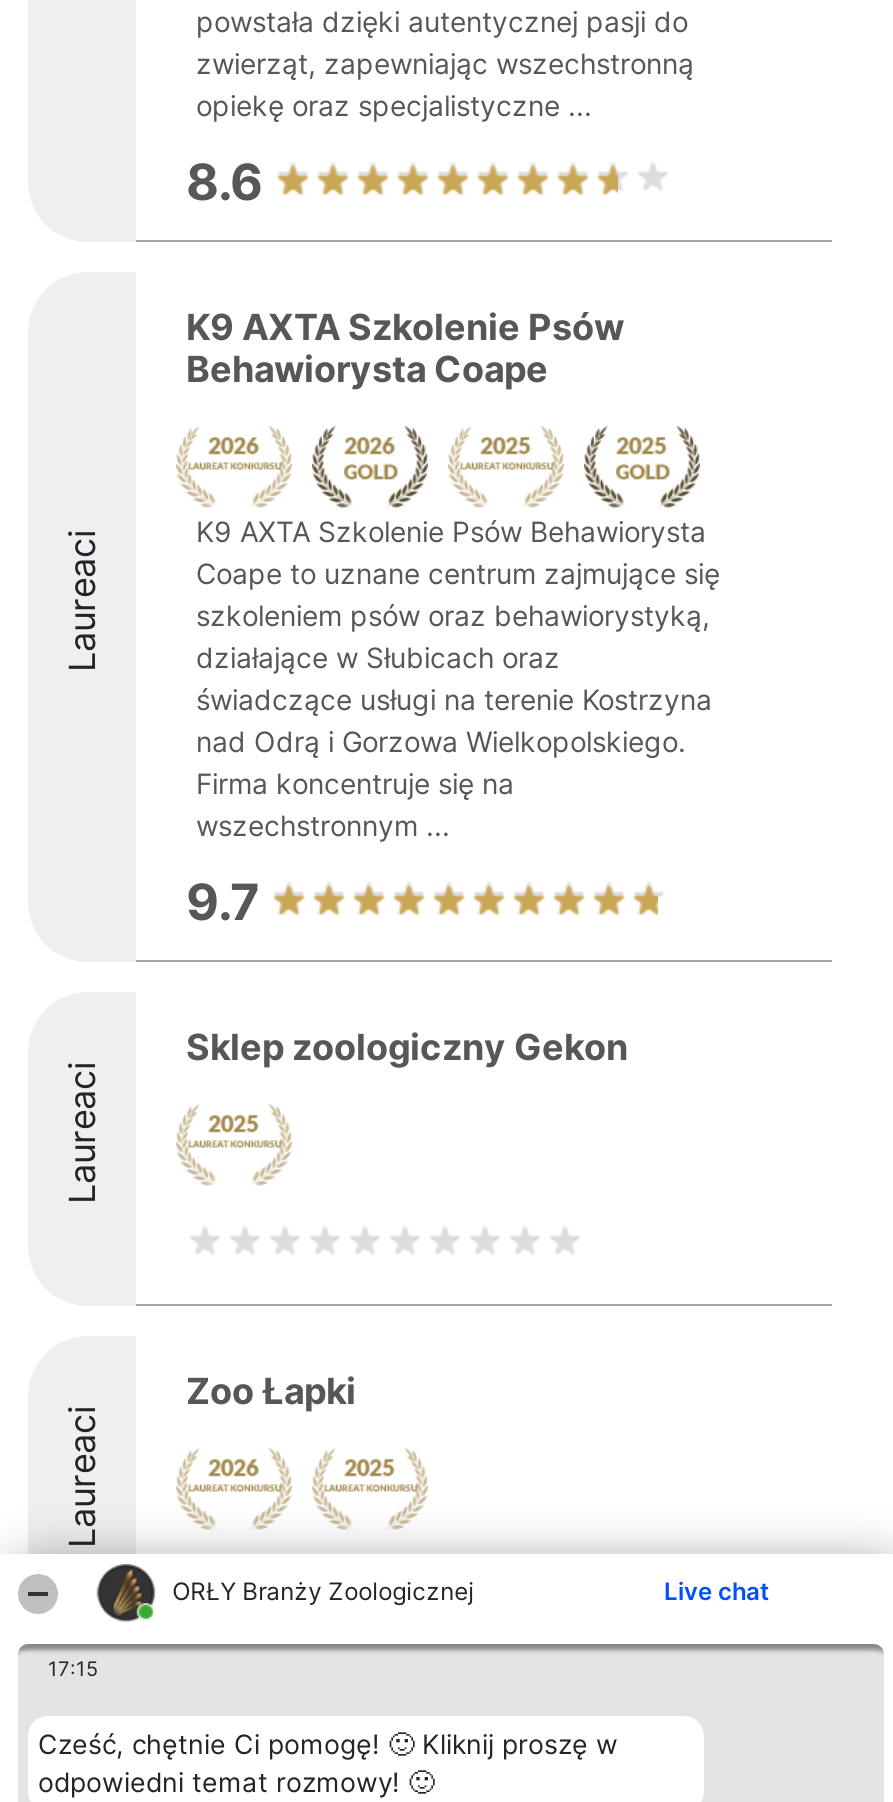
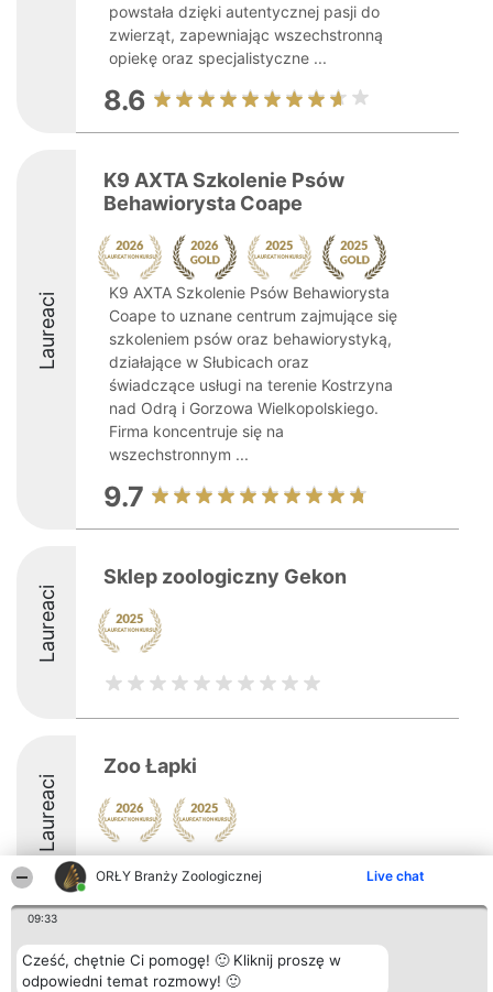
- 17:15
+ 09:33
